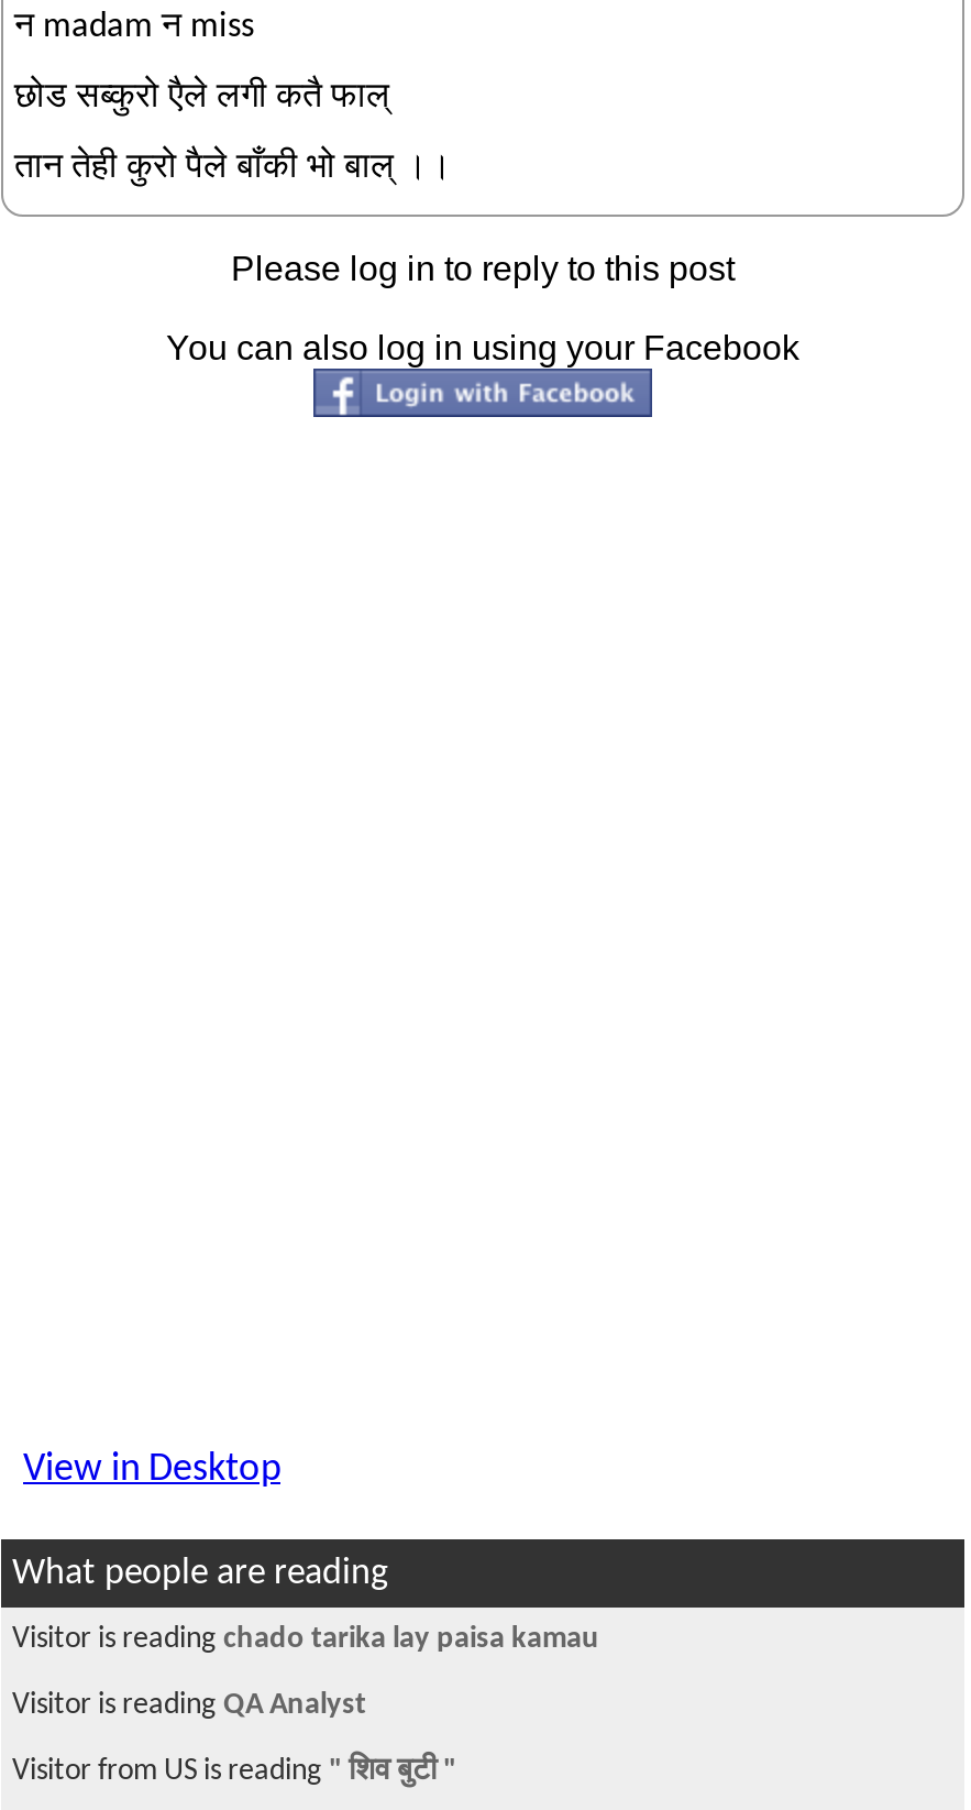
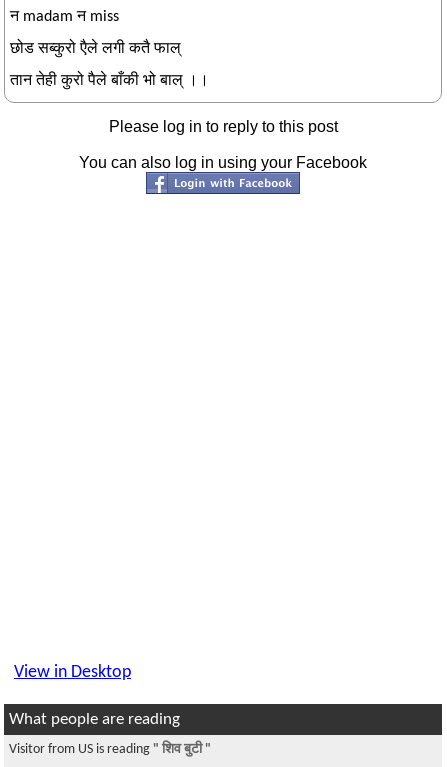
- Visitor is reading chado tarika lay paisa kamau
- Visitor is reading QA Analyst
